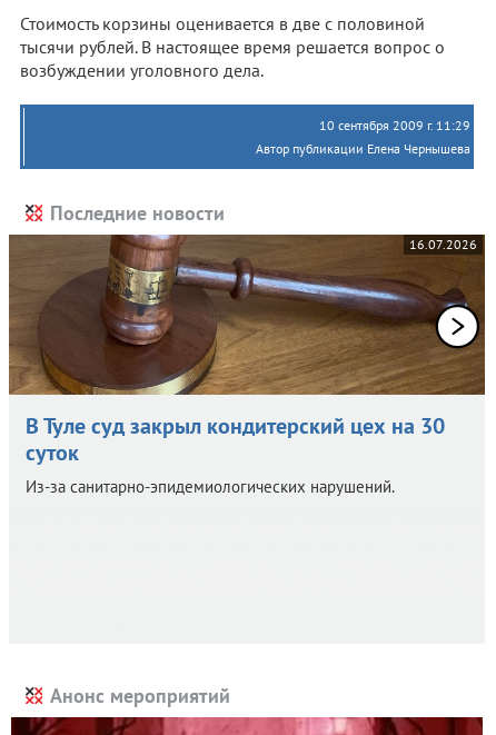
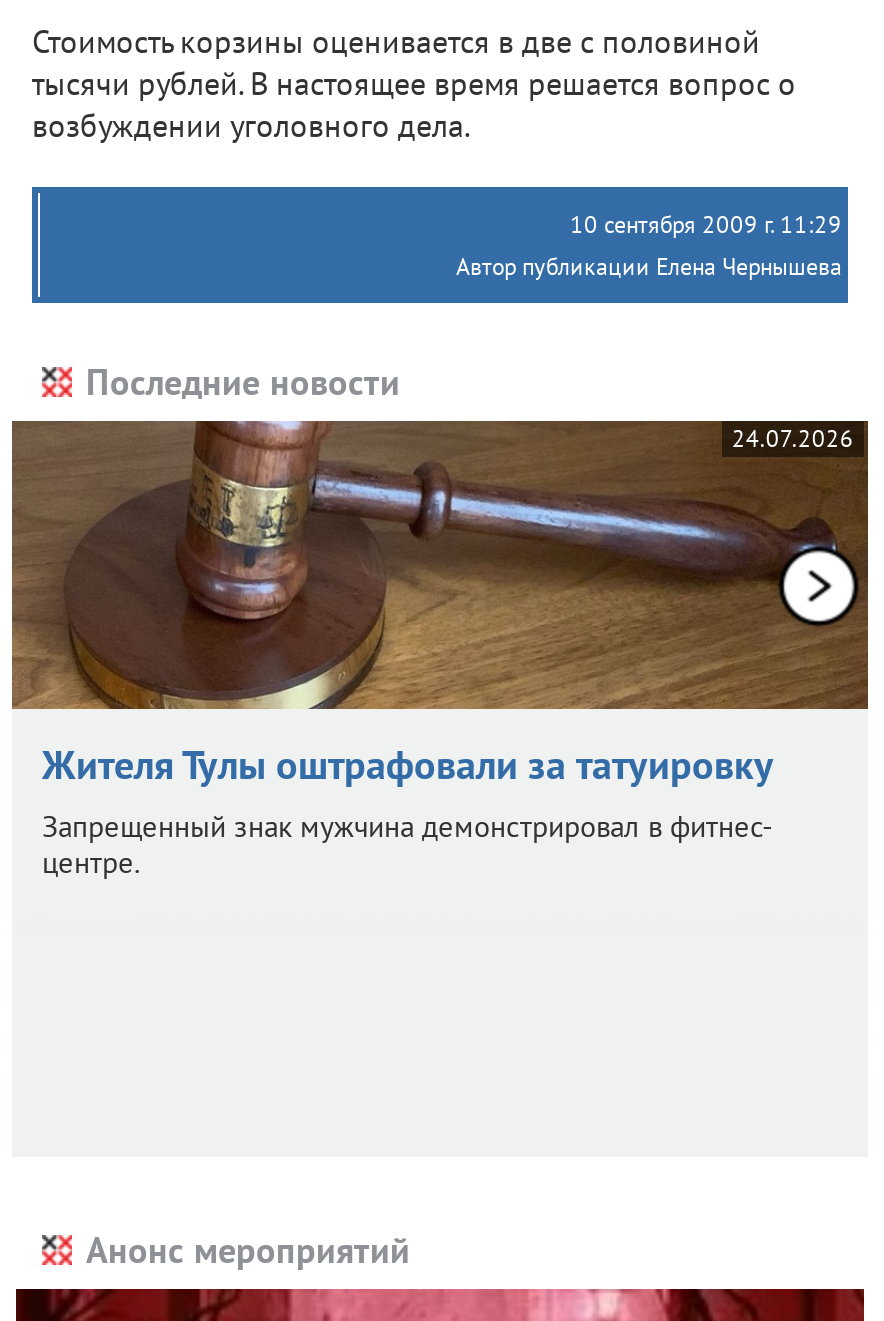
- 16.07.2026
+ 24.07.2026

- В Туле суд закрыл кондитерский цех на 30
- суток
- Из-за санитарно-эпидемиологических нарушений.
+ Жителя Тулы оштрафовали за татуировку
+ Запрещенный знак мужчина демонстрировал в фитнес-
+ центре.
